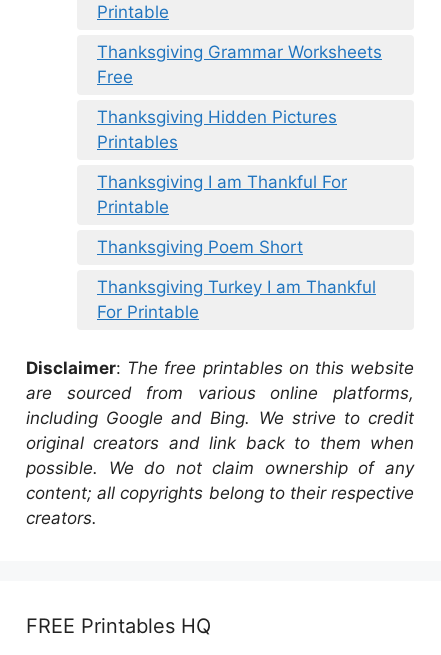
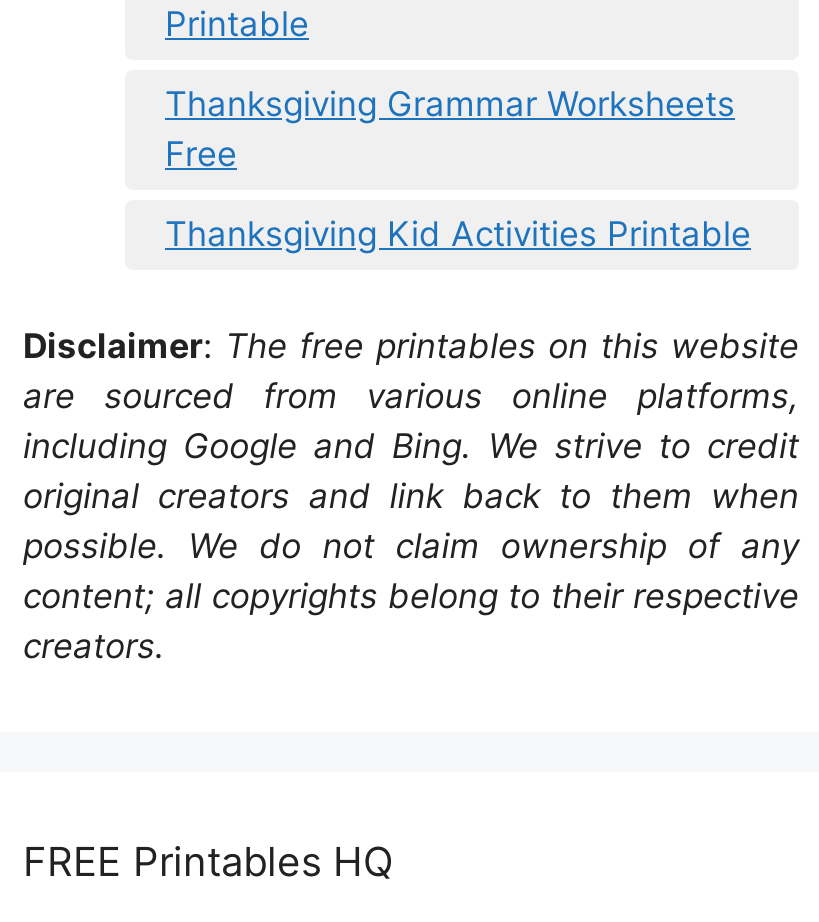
- Thanksgiving Hidden Pictures
- Printables
- Thanksgiving I am Thankful For
- Printable
- Thanksgiving Poem Short
- Thanksgiving Turkey I am Thankful
- For Printable
+ Thanksgiving Kid Activities Printable
